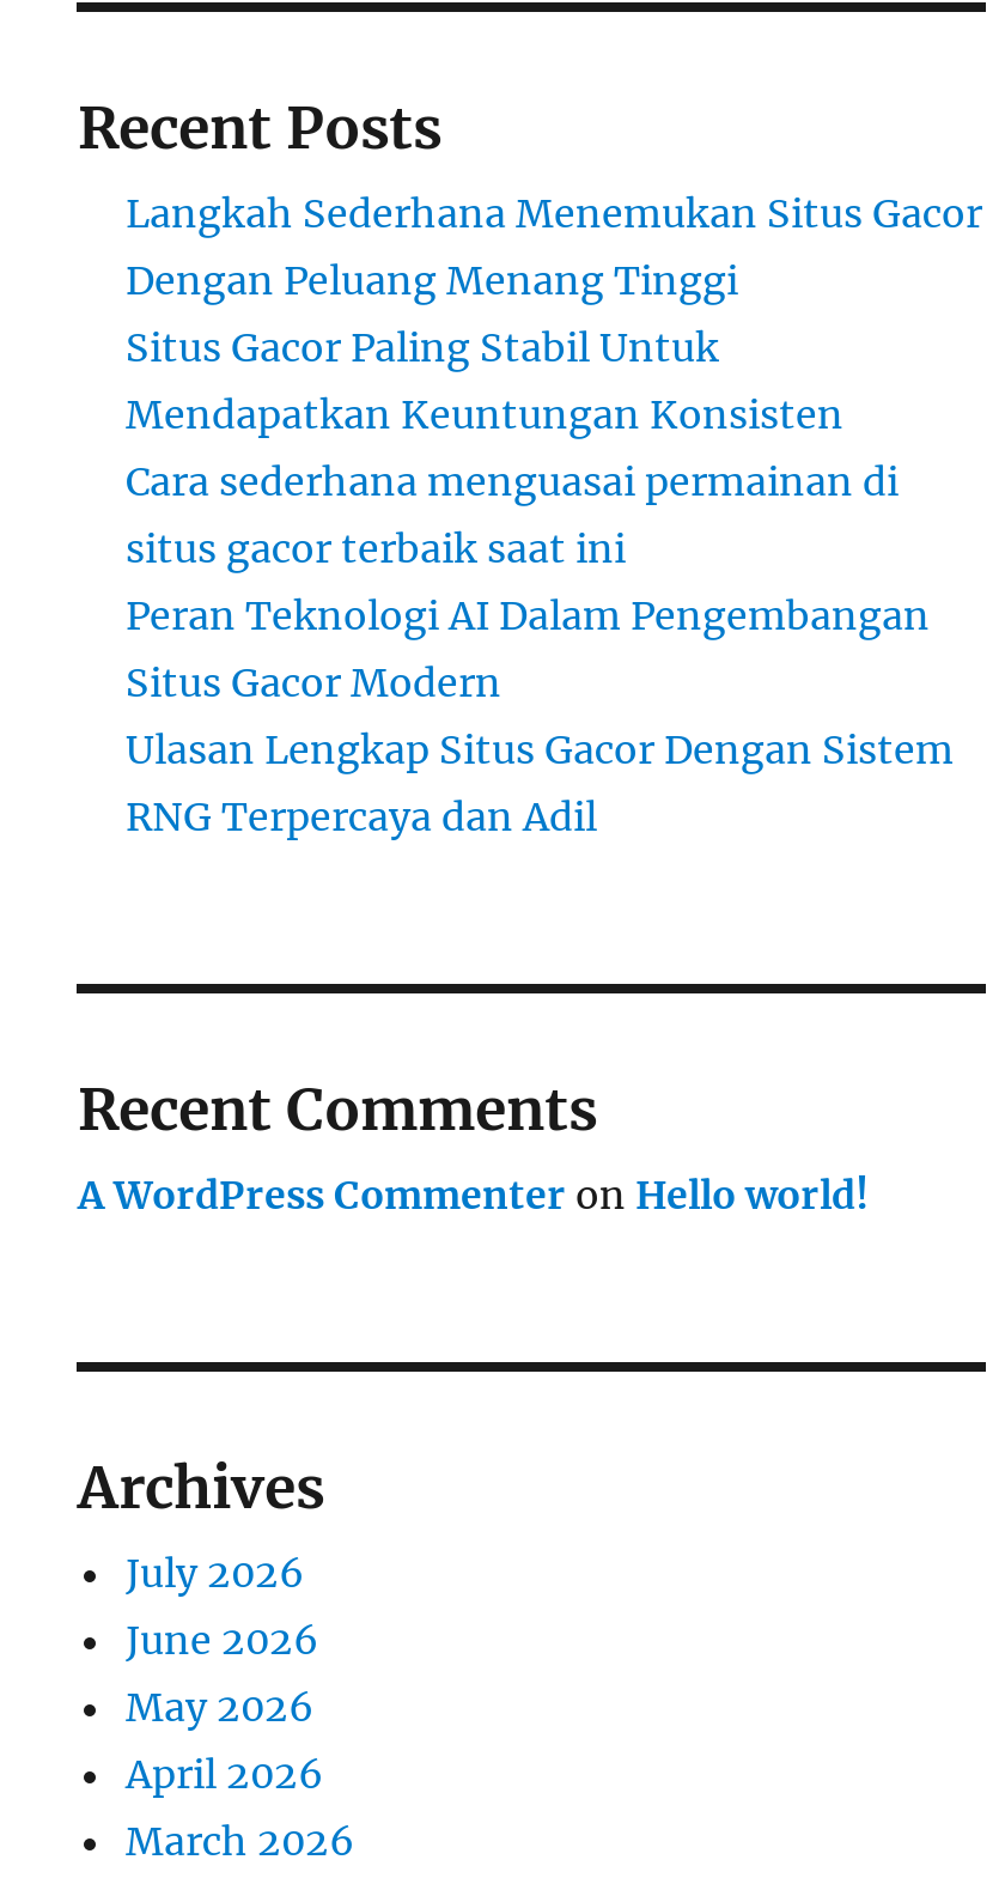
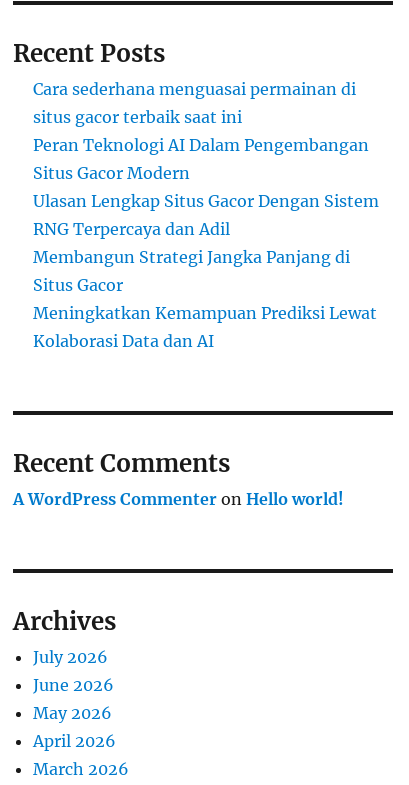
- Langkah Sederhana Menemukan Situs Gacor
- Dengan Peluang Menang Tinggi
- Situs Gacor Paling Stabil Untuk
- Mendapatkan Keuntungan Konsisten

moved up: Cara sederhana menguasai permainan di | situs gacor terbaik saat ini | Peran Teknologi AI Dalam Pengembangan | Situs Gacor Modern | Ulasan Lengkap Situs Gacor Dengan Sistem | RNG Terpercaya dan Adil

+ Membangun Strategi Jangka Panjang di
+ Situs Gacor
+ Meningkatkan Kemampuan Prediksi Lewat
+ Kolaborasi Data dan AI
